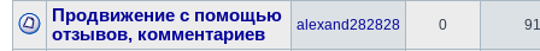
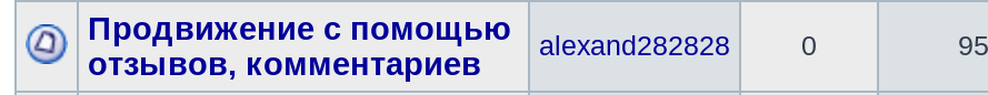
- 91
+ 95
